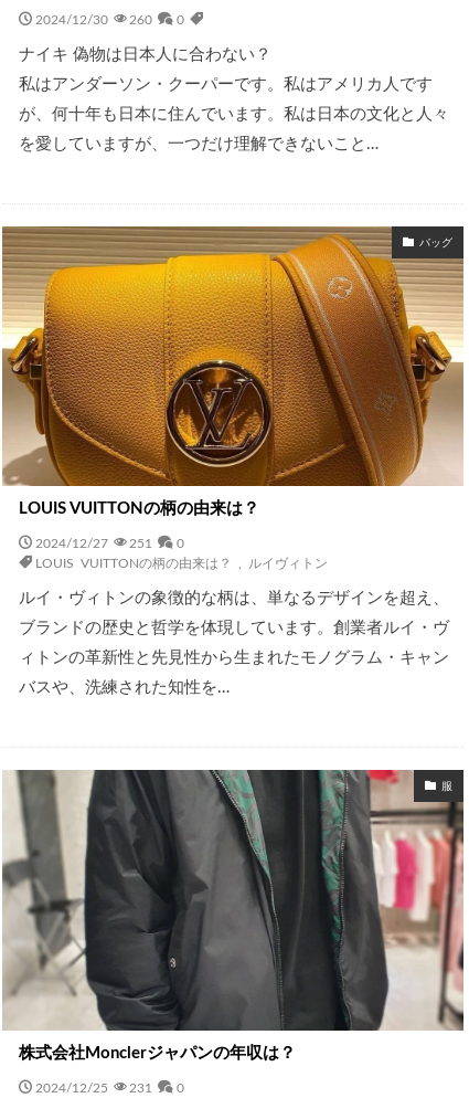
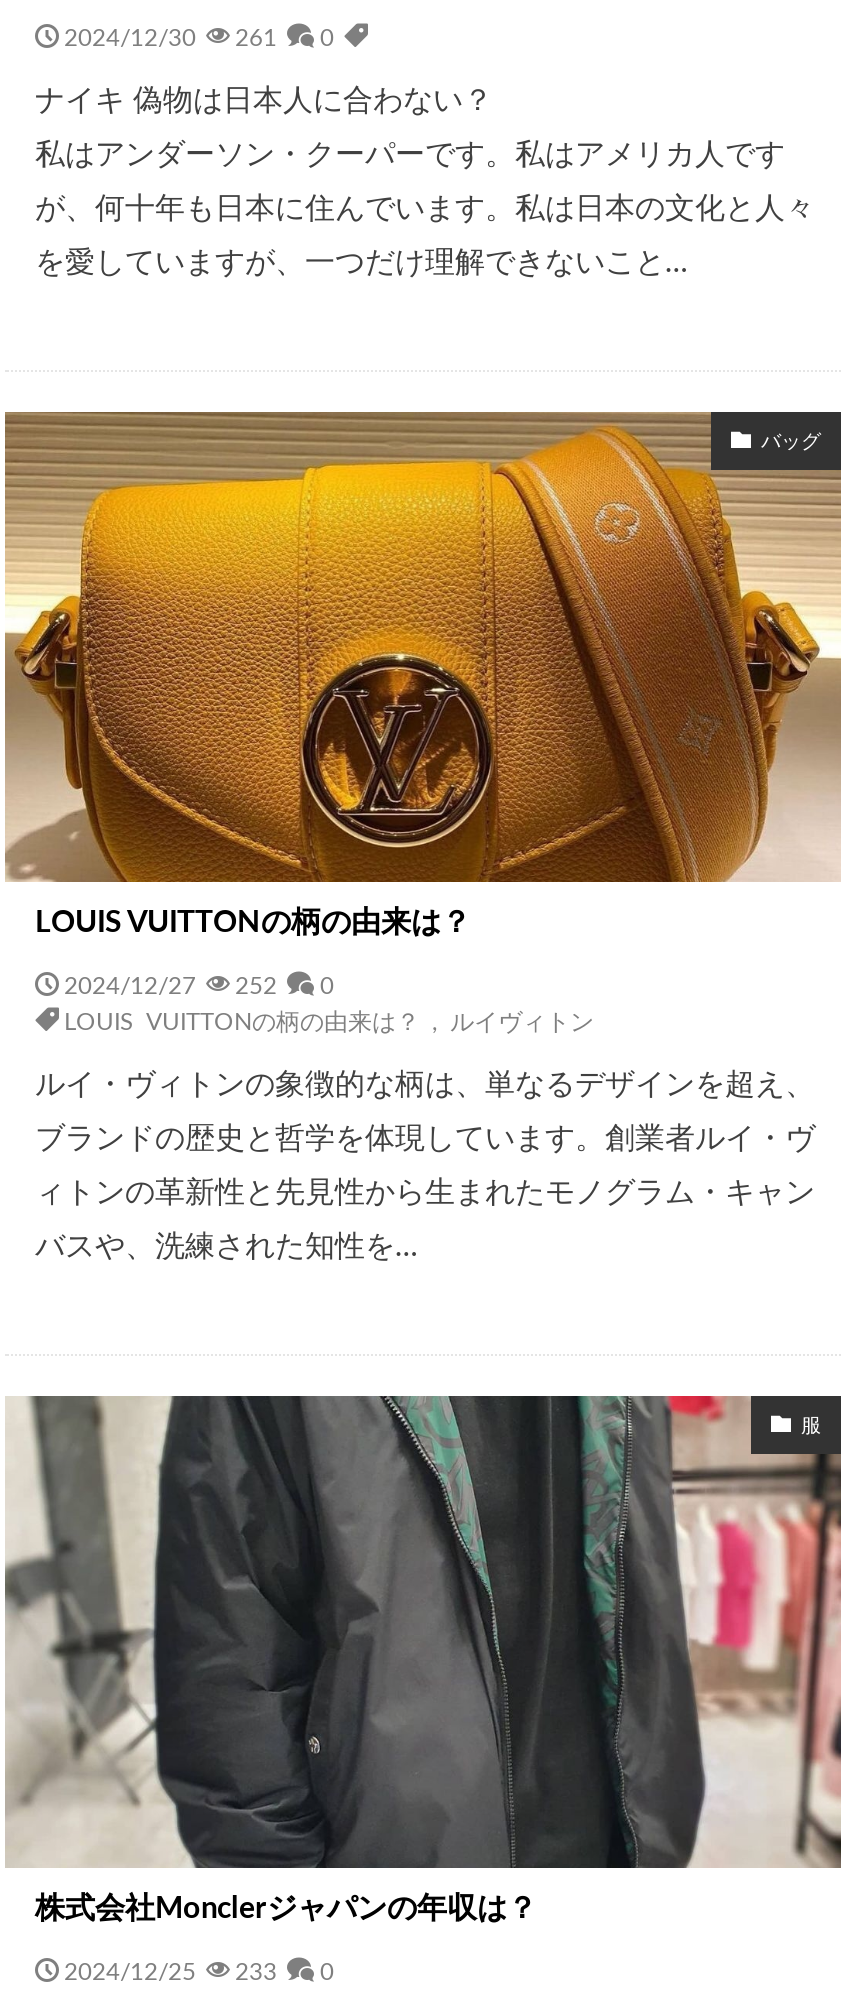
- 2024/12/30 260 0
+ 2024/12/30 261 0

- 2024/12/27 251 0
+ 2024/12/27 252 0

- 2024/12/25 231 0
+ 2024/12/25 233 0
